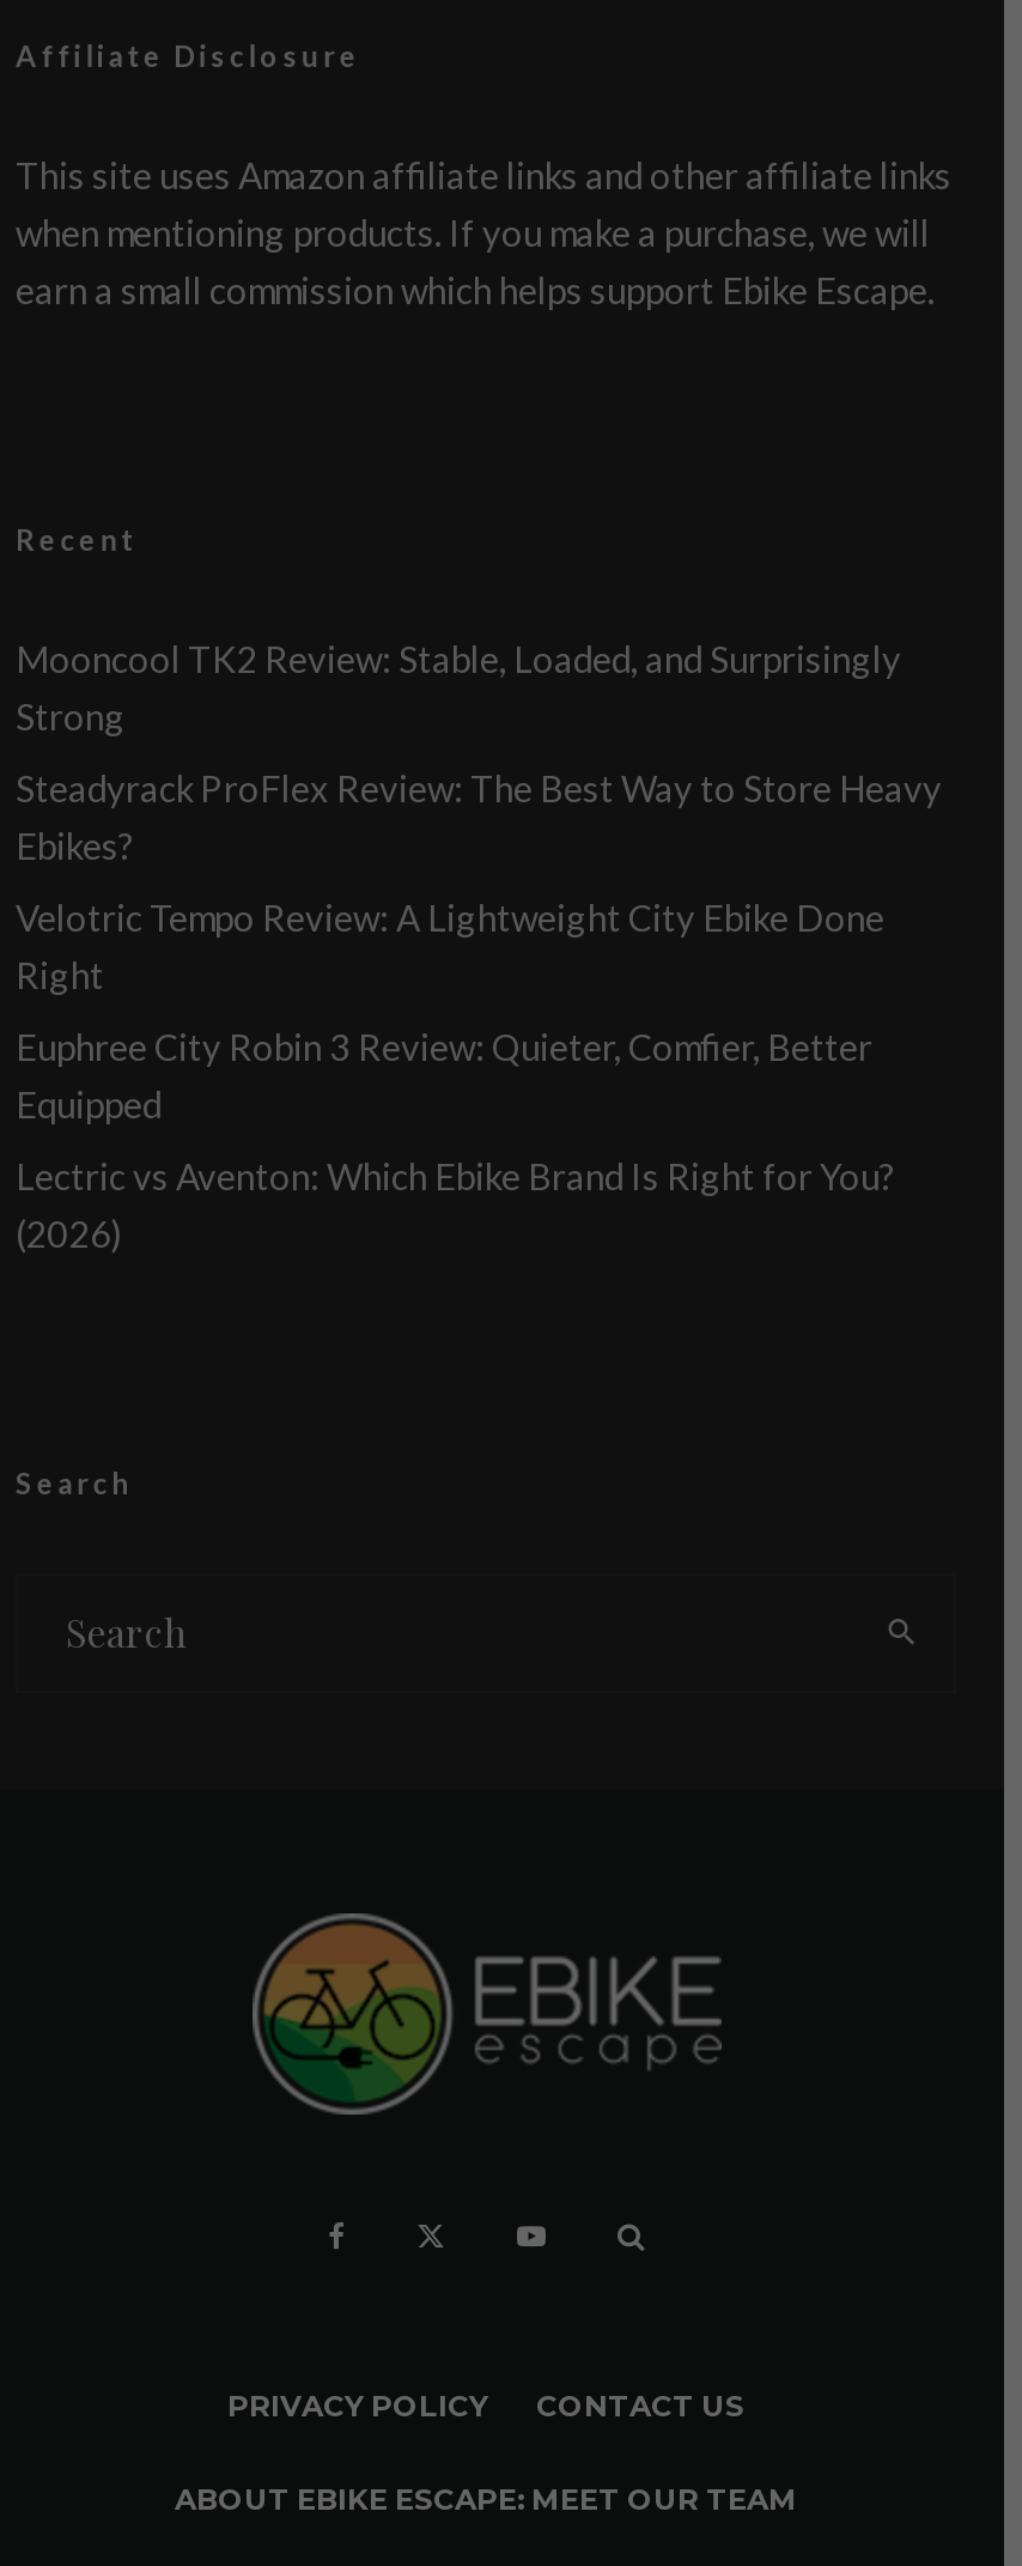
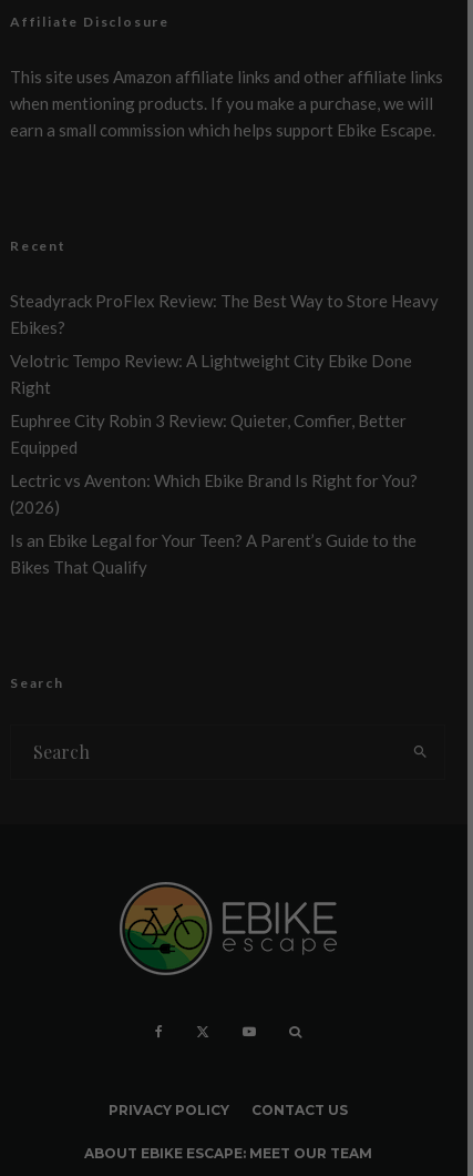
- Mooncool TK2 Review: Stable, Loaded, and Surprisingly
- Strong

moved up: Steadyrack ProFlex Review: The Best Way to Store Heavy | Ebikes? | Velotric Tempo Review: A Lightweight City Ebike Done | Right | Euphree City Robin 3 Review: Quieter, Comfier, Better | Equipped | Lectric vs Aventon: Which Ebike Brand Is Right for You? | (2026)

+ Is an Ebike Legal for Your Teen? A Parent’s Guide to the
+ Bikes That Qualify
